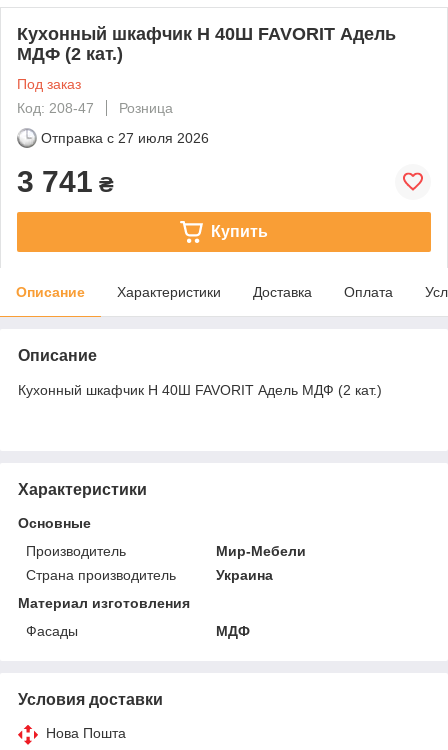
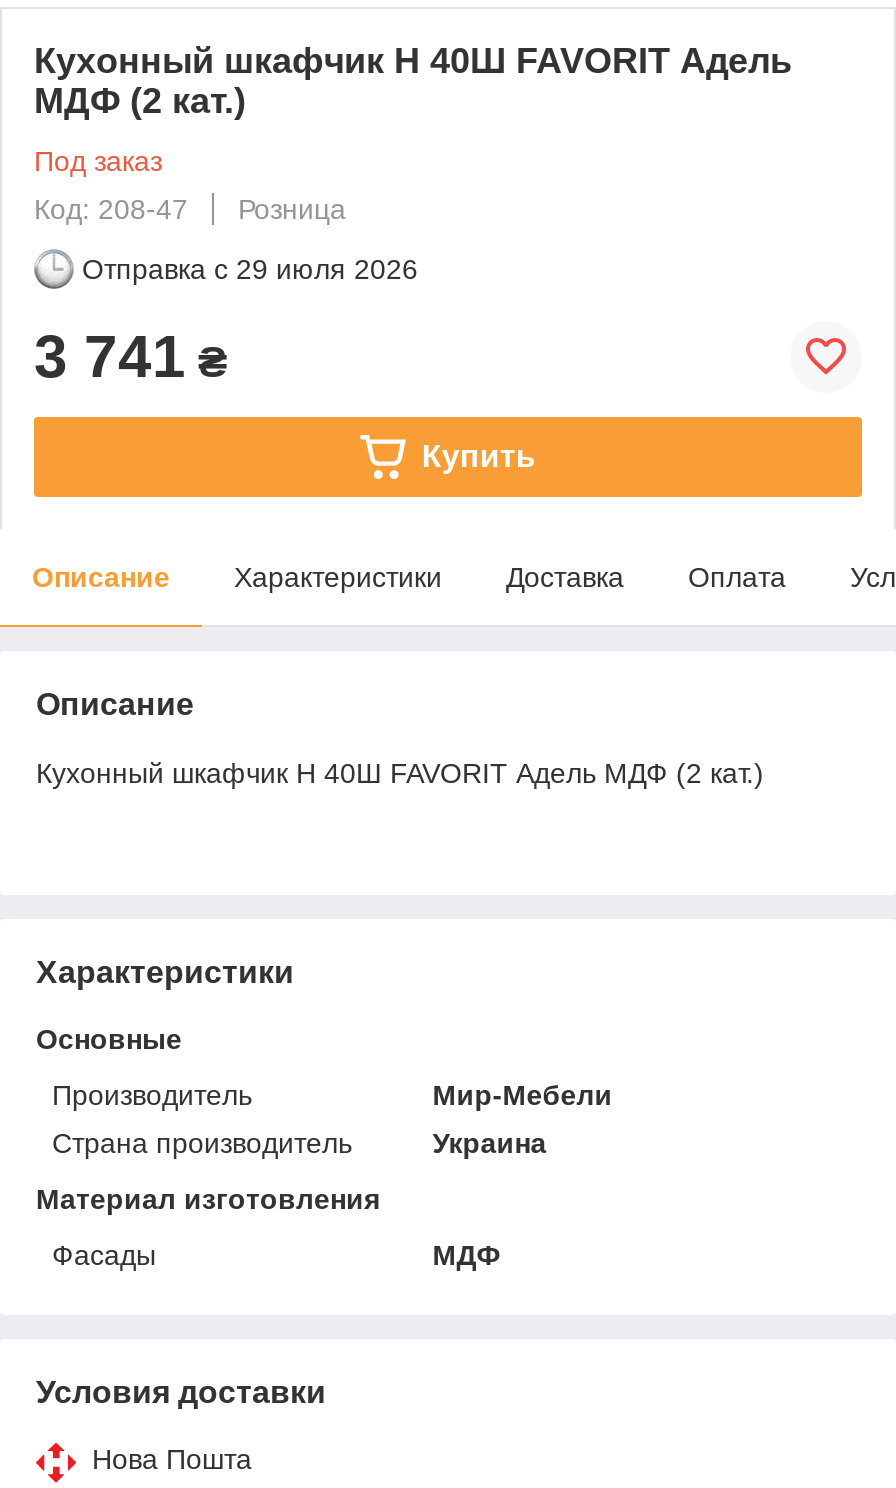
- Отправка с 27 июля 2026
+ Отправка с 29 июля 2026
